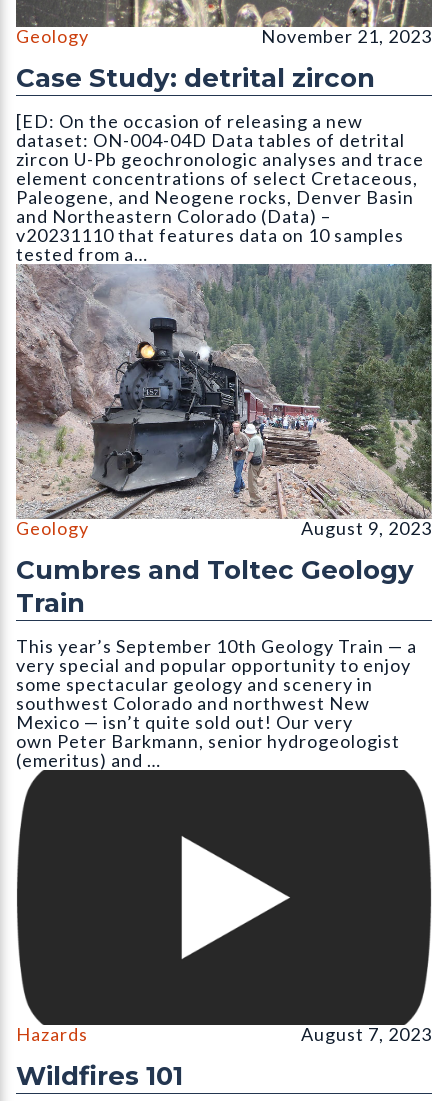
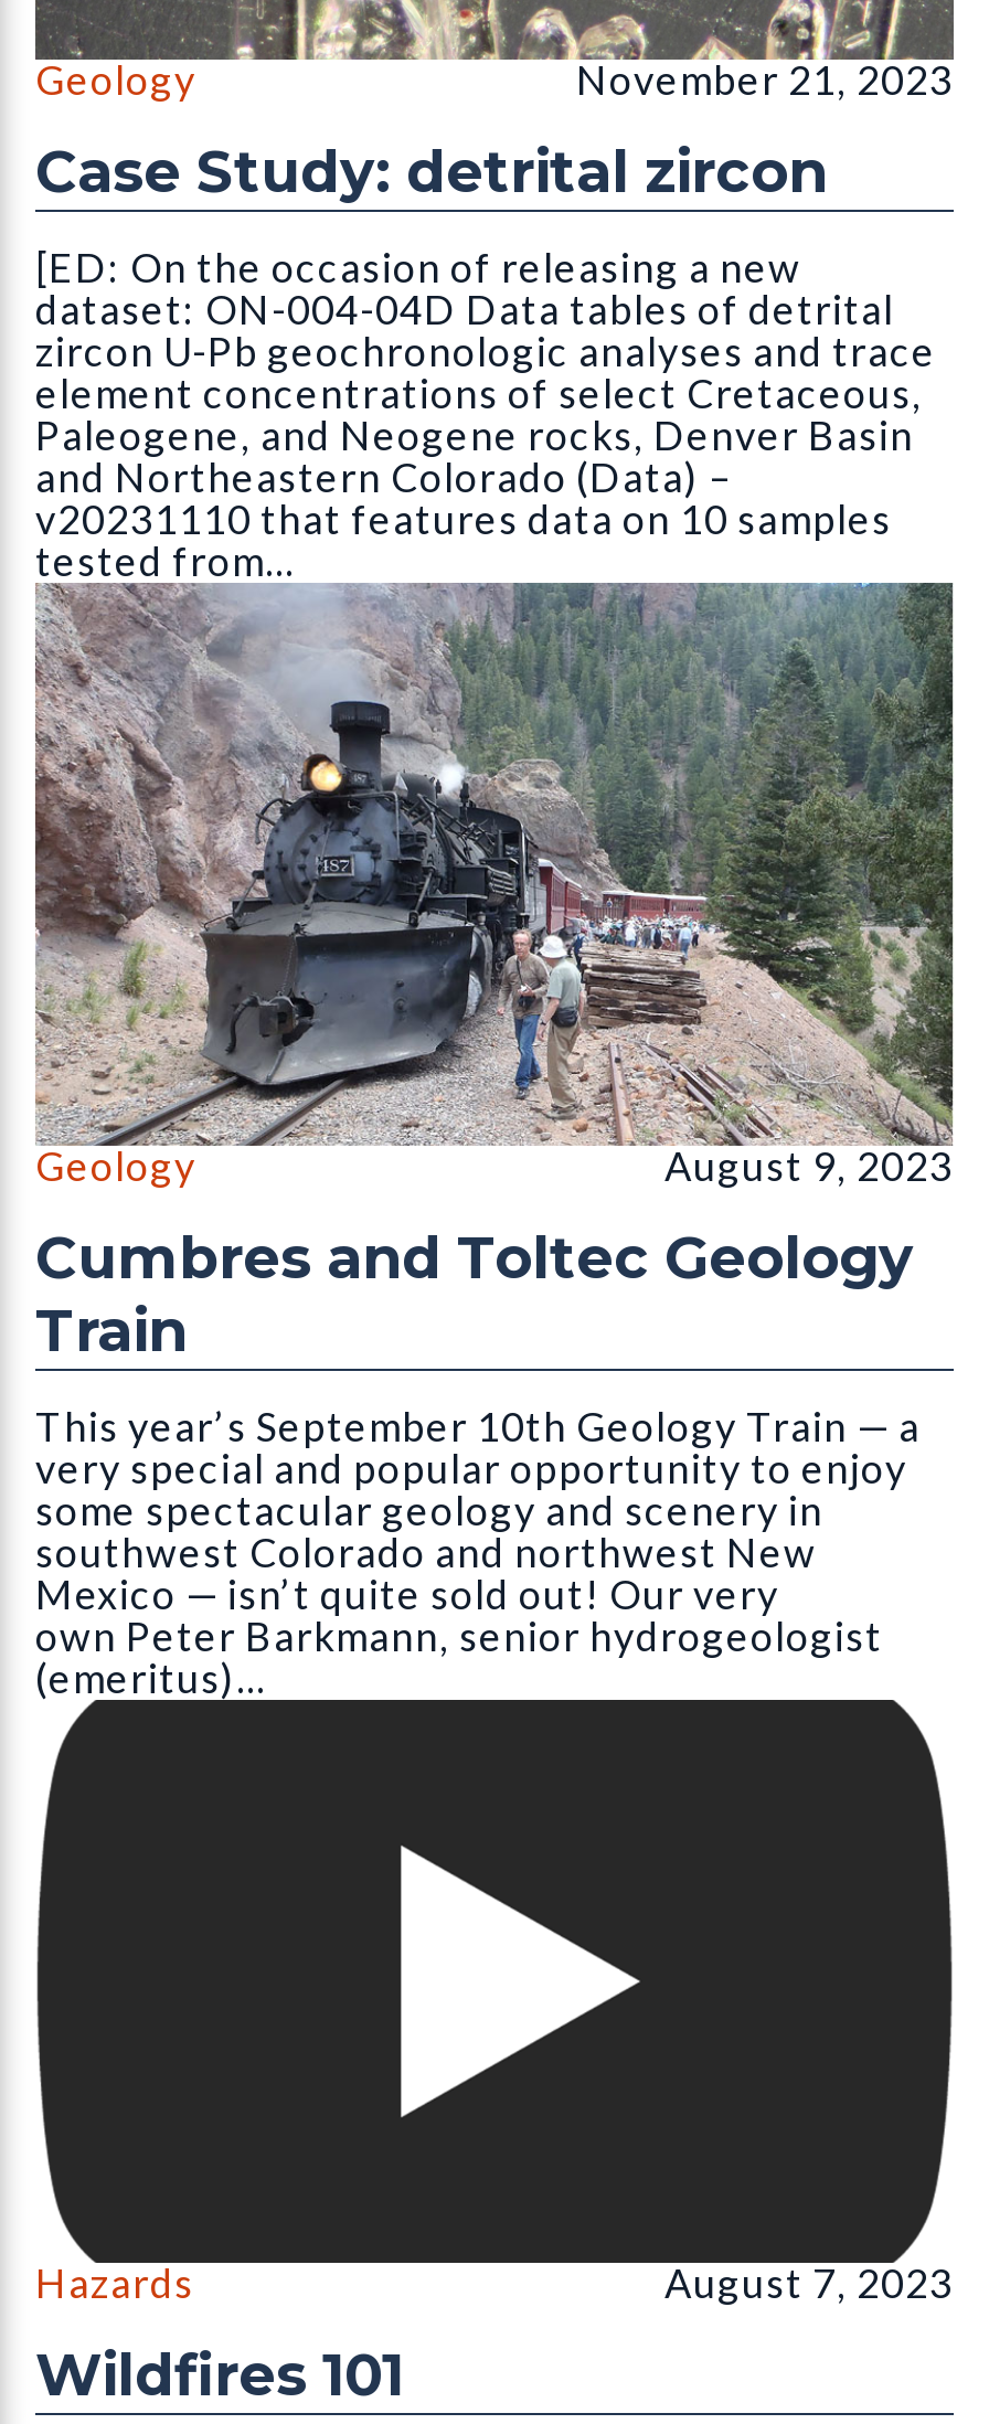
- tested from a…
+ tested from…

- (emeritus) and …
+ (emeritus)…
